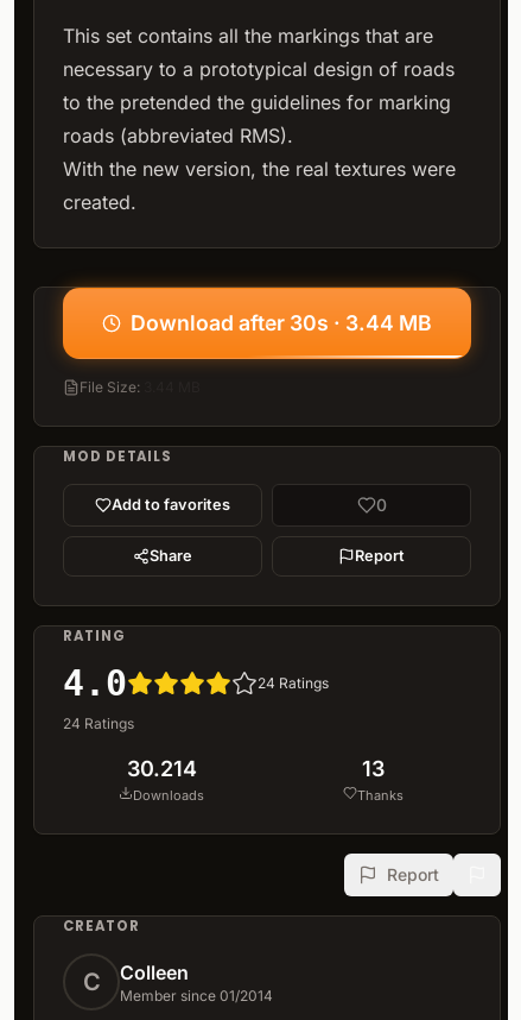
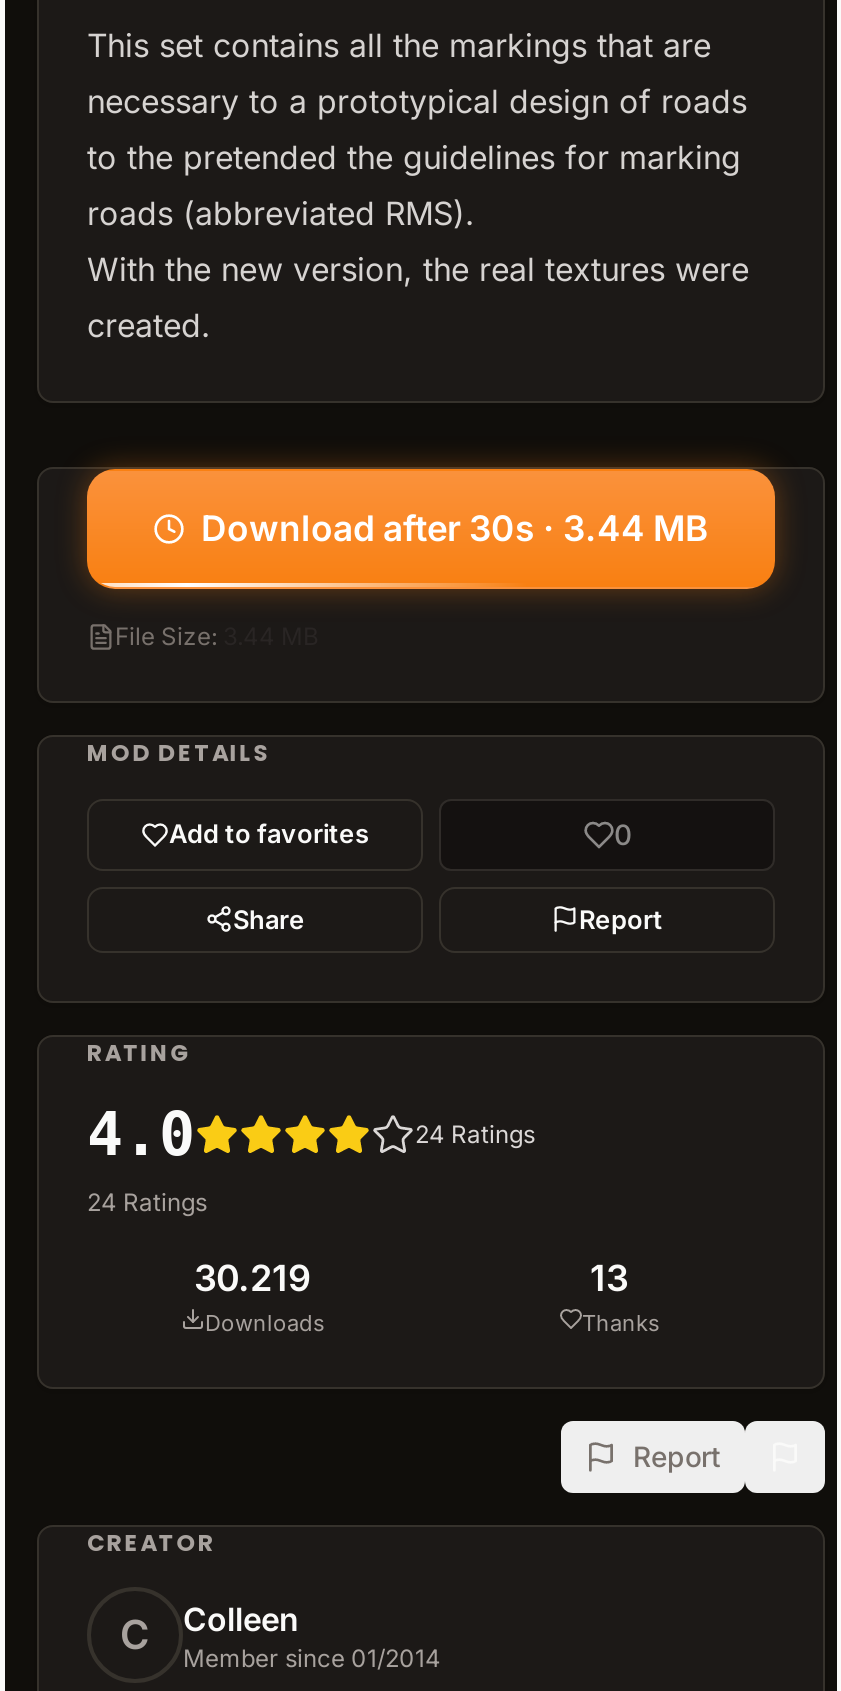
- 30.214
+ 30.219
